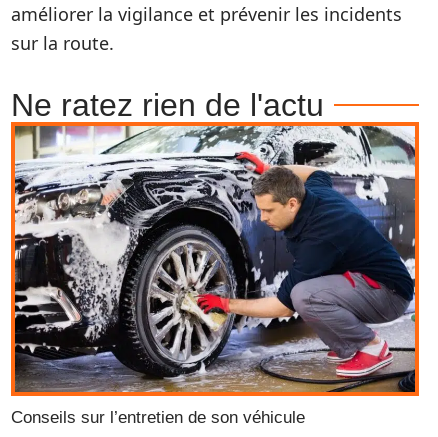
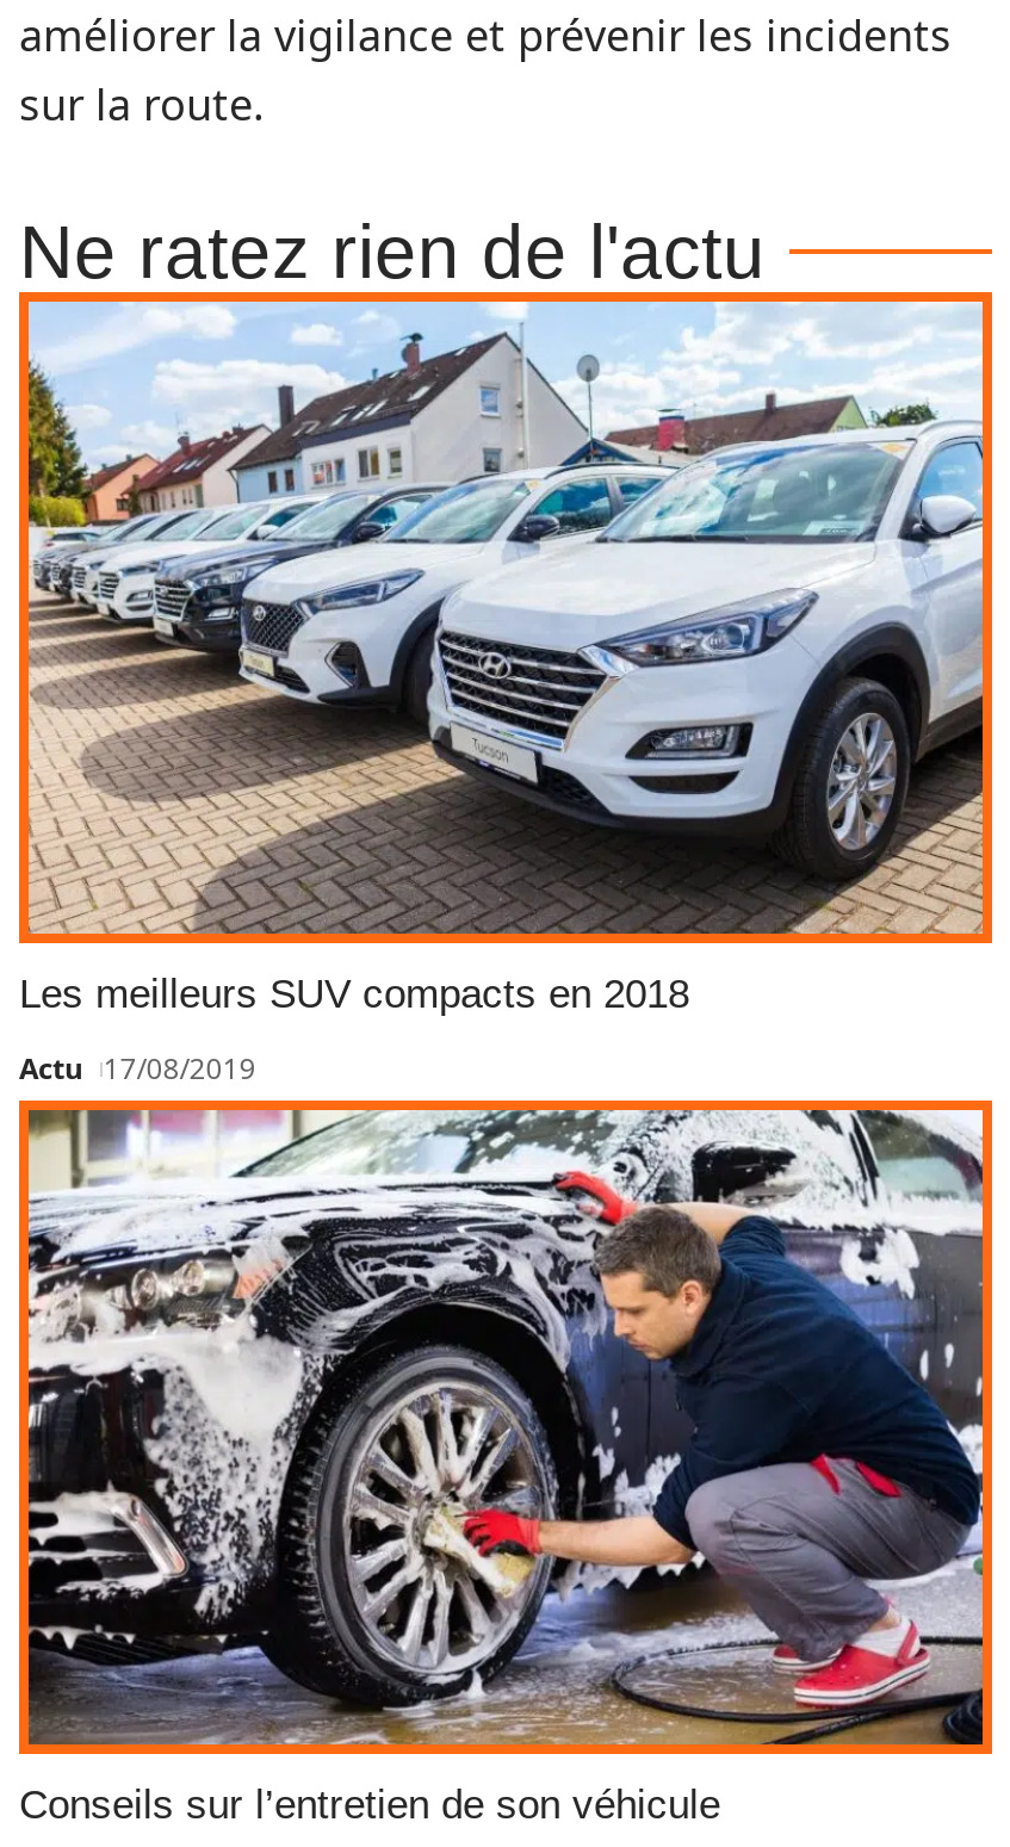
+ [image]
+ Les meilleurs SUV compacts en 2018
+ Actu 17/08/2019
